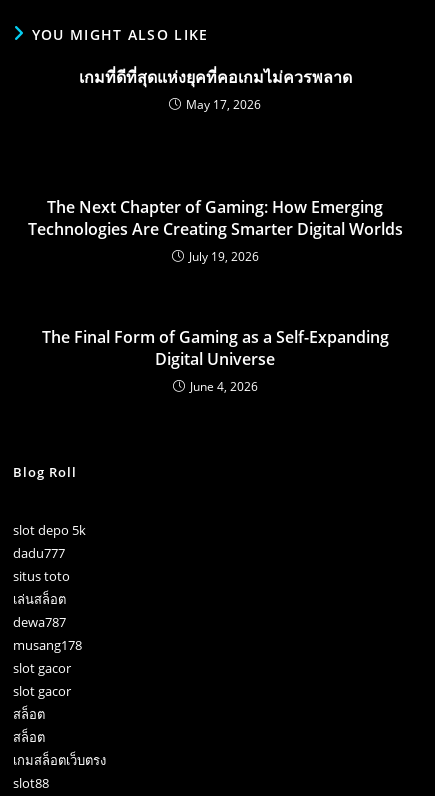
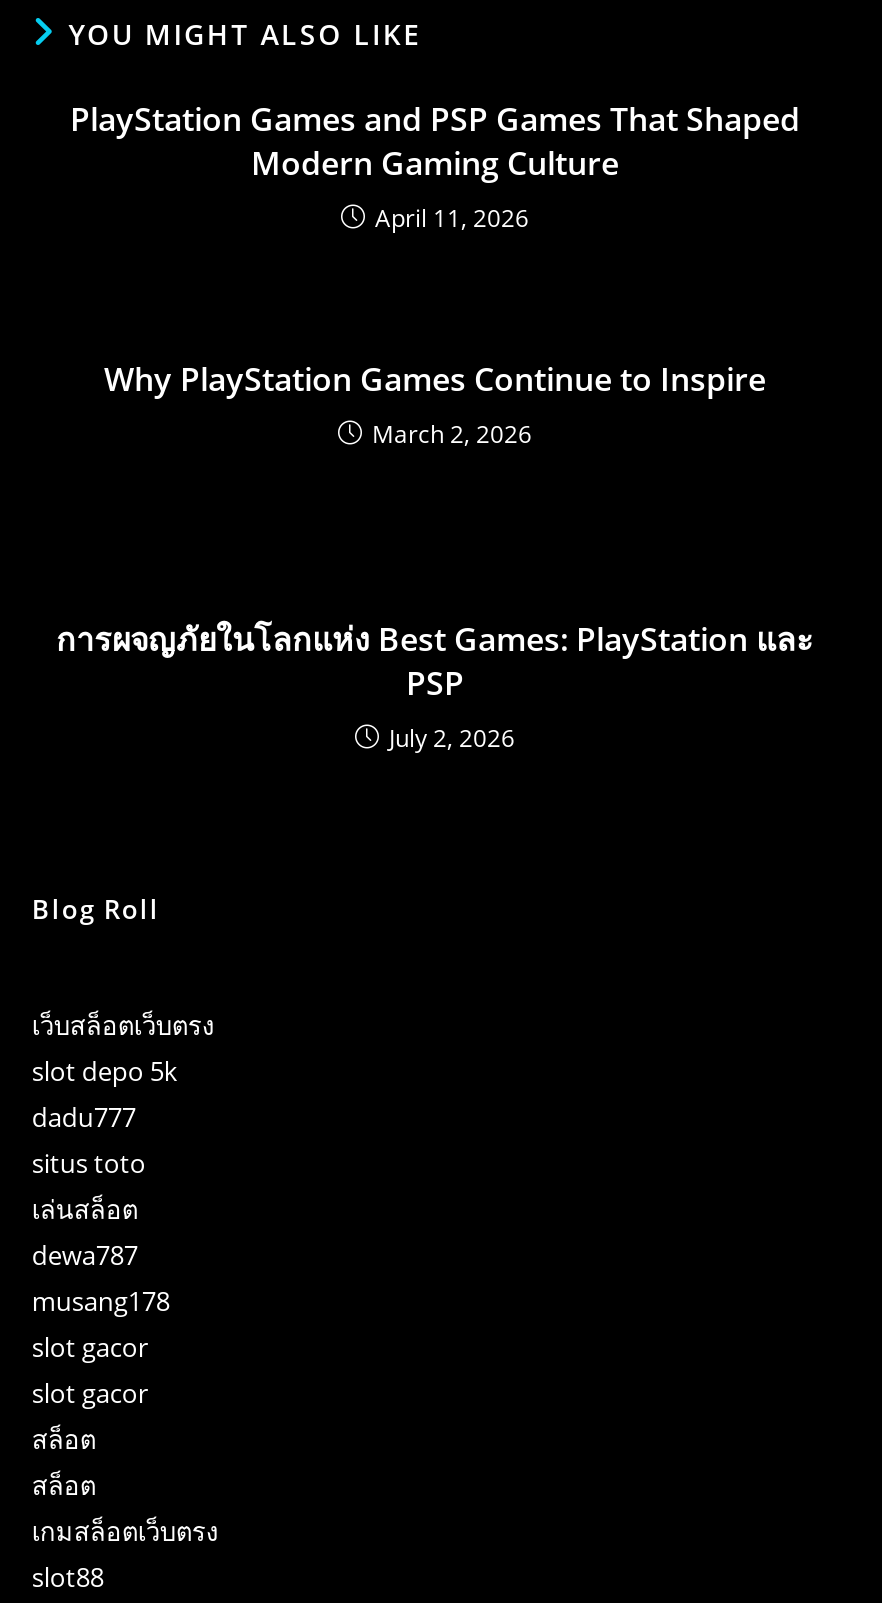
- เกมที่ดีที่สุดแห่งยุคที่คอเกมไม่ควรพลาด
- May 17, 2026
+ PlayStation Games and PSP Games That Shaped
+ Modern Gaming Culture
+ April 11, 2026

- The Next Chapter of Gaming: How Emerging
- Technologies Are Creating Smarter Digital Worlds
- July 19, 2026
+ Why PlayStation Games Continue to Inspire
+ March 2, 2026

- The Final Form of Gaming as a Self-Expanding
- Digital Universe
- June 4, 2026
+ การผจญภัยในโลกแห่ง Best Games: PlayStation และ
+ PSP
+ July 2, 2026

+ เว็บสล็อตเว็บตรง
